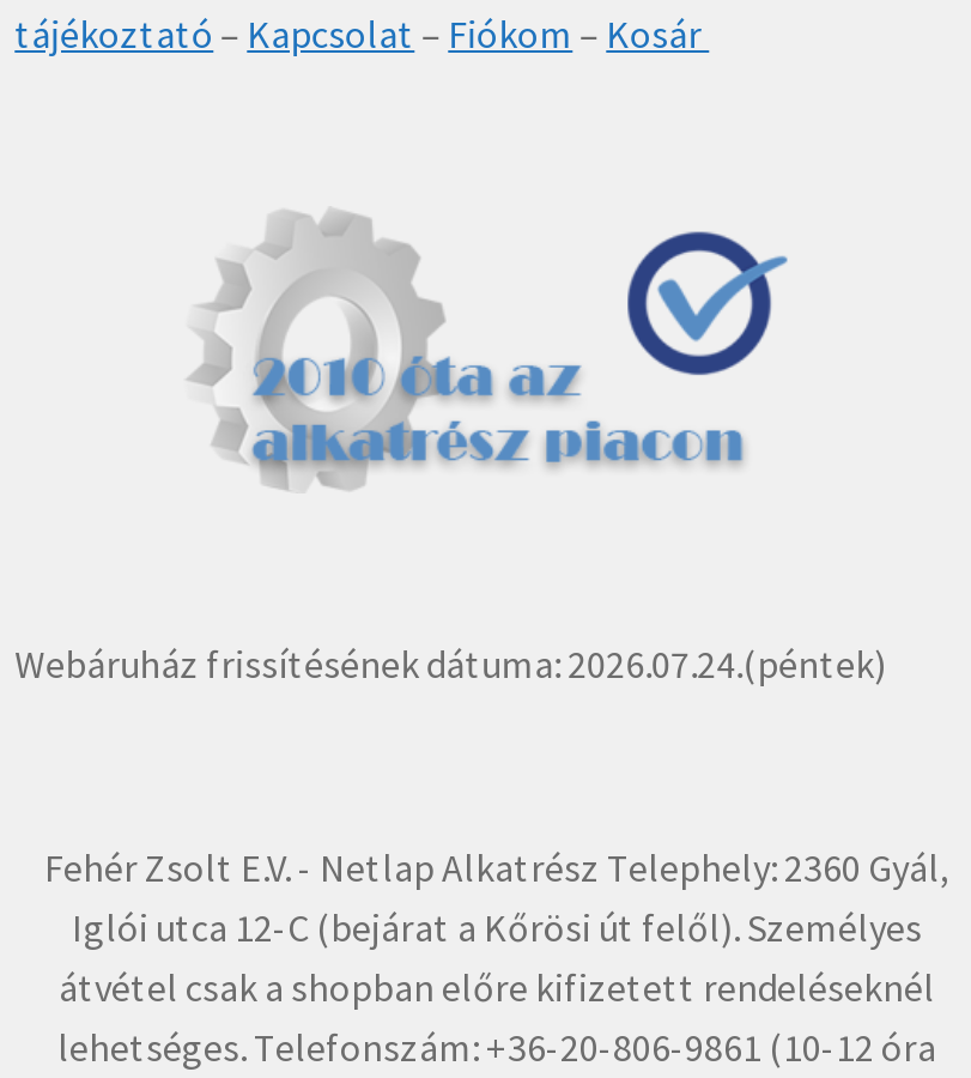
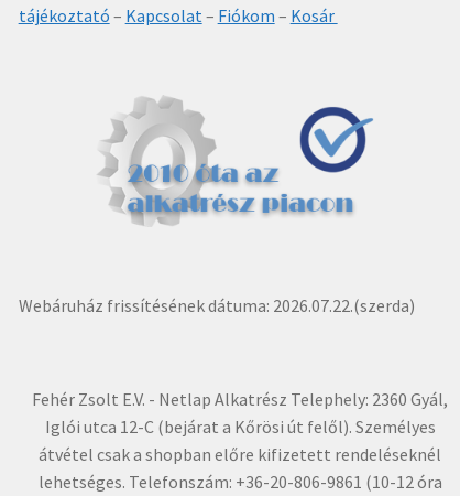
- Webáruház frissítésének dátuma: 2026.07.24.(péntek)
+ Webáruház frissítésének dátuma: 2026.07.22.(szerda)
